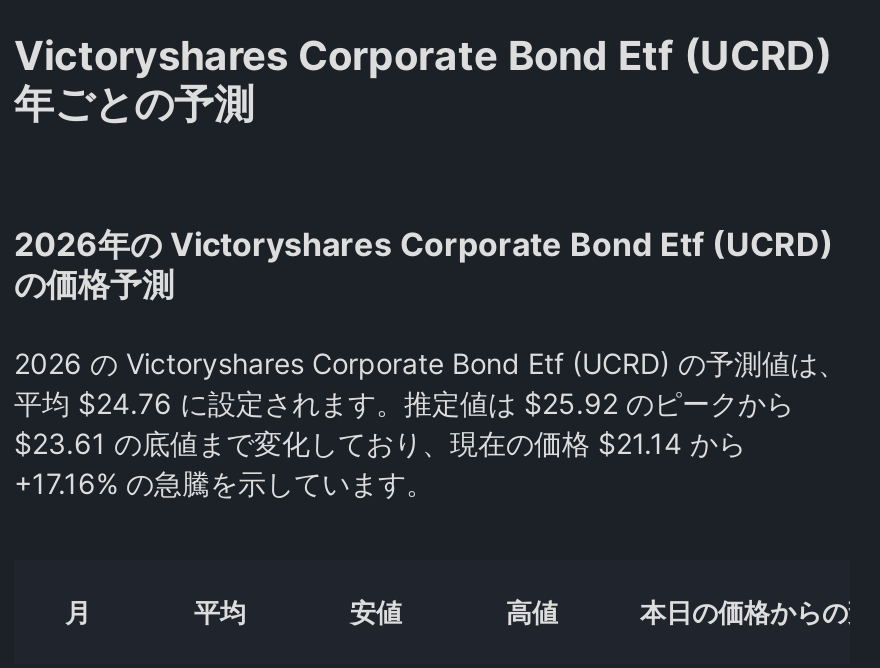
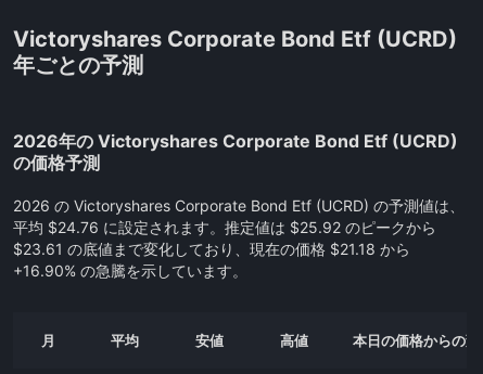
- $23.61 の底値まで変化しており、現在の価格 $21.14 から
+ $23.61 の底値まで変化しており、現在の価格 $21.18 から

- +17.16% の急騰を示しています。
+ +16.90% の急騰を示しています。
